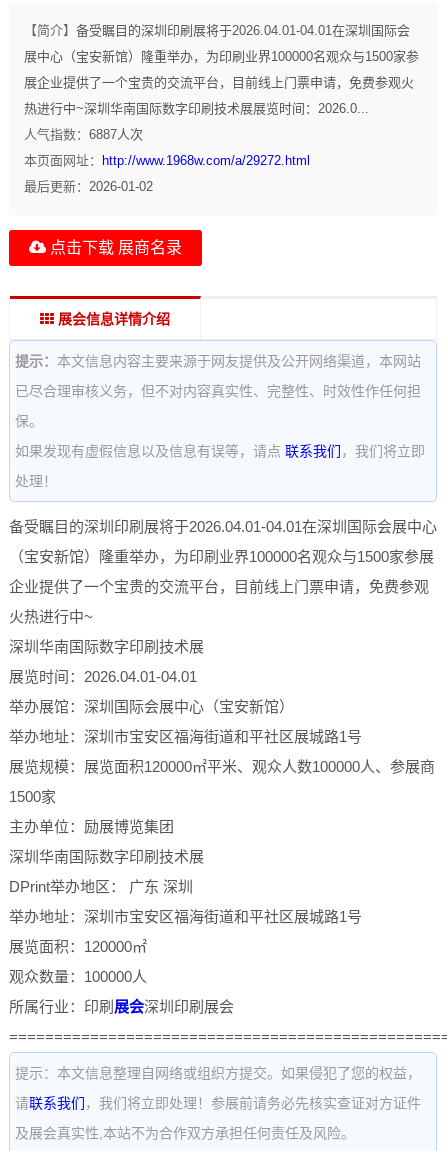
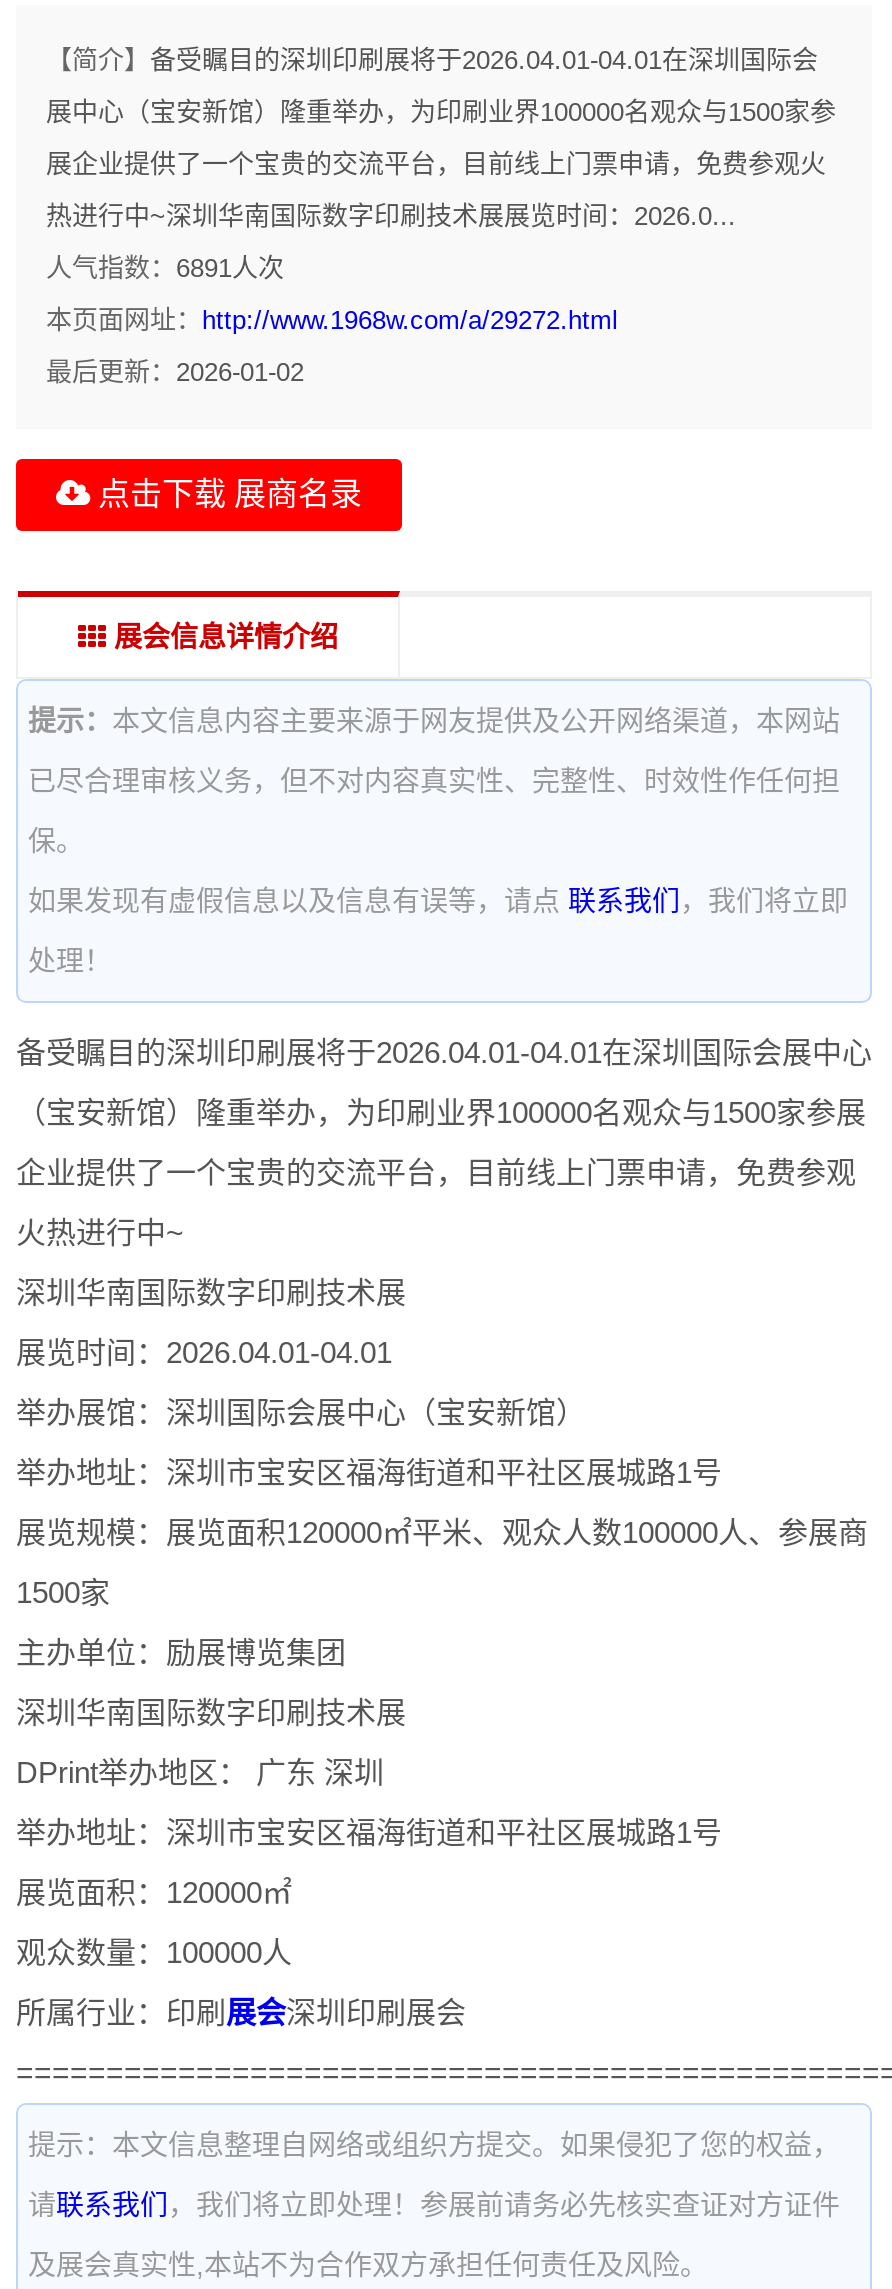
- 人气指数：6887人次
+ 人气指数：6891人次
